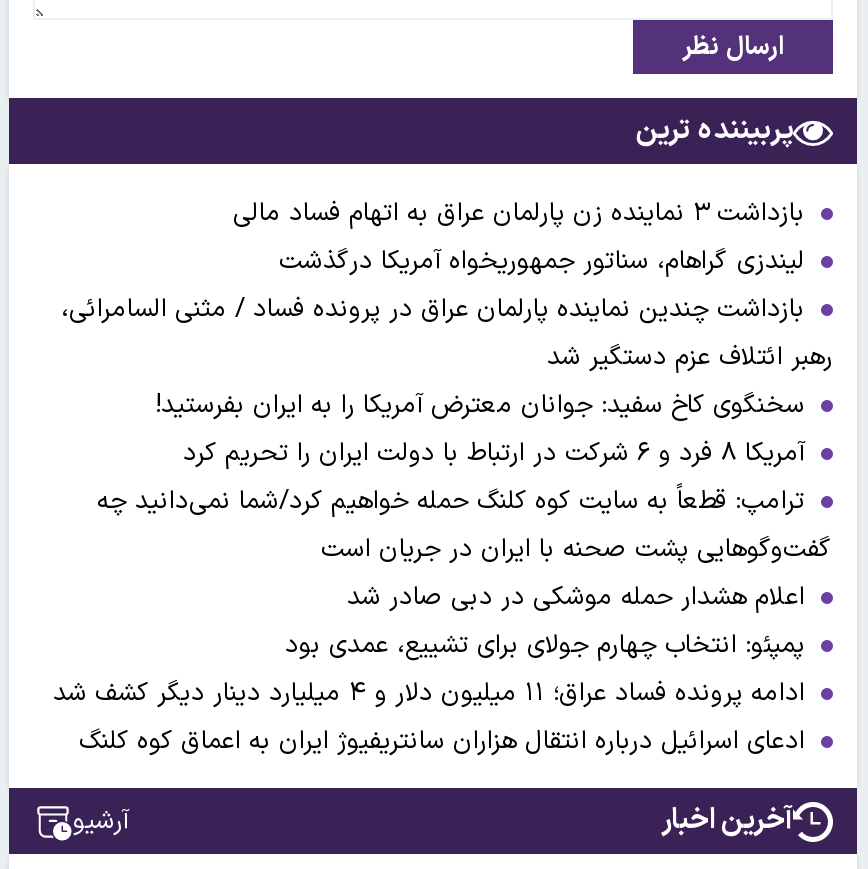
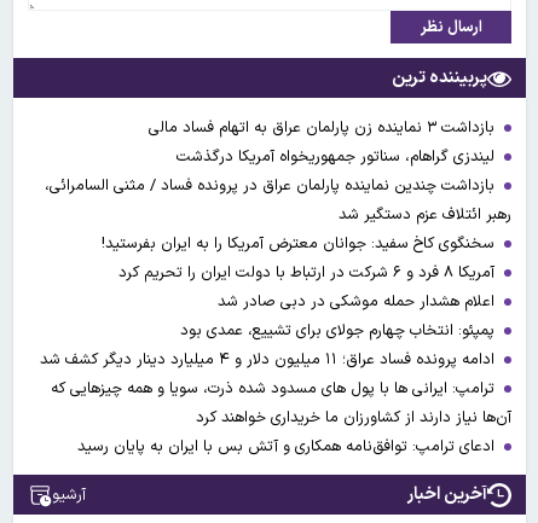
- ترامپ: قطعاً به سایت کوه کلنگ حمله خواهیم کرد/شما نمی‌دانید چه
- گفت‌وگوهایی پشت صحنه با ایران در جریان است

moved up: اعلام هشدار حمله موشکی در دبی صادر شد | پمپئو: انتخاب چهارم جولای برای تشییع، عمدی بود

- ادعای اسرائیل درباره انتقال هزاران سانتریفیوژ ایران به اعماق کوه کلنگ
+ ترامپ: ایرانی ها با پول های مسدود شده ذرت، سویا و همه چیزهایی که
+ آن‌ها نیاز دارند از کشاورزان ما خریداری خواهند کرد
+ ادعای ترامپ: توافق‌نامه همکاری و آتش بس با ایران به پایان رسید
